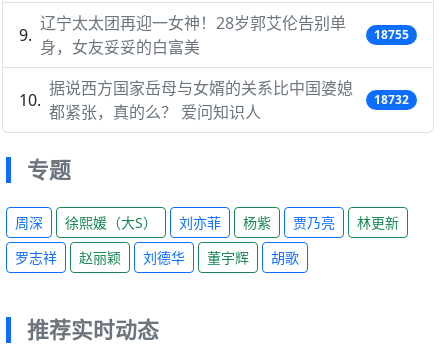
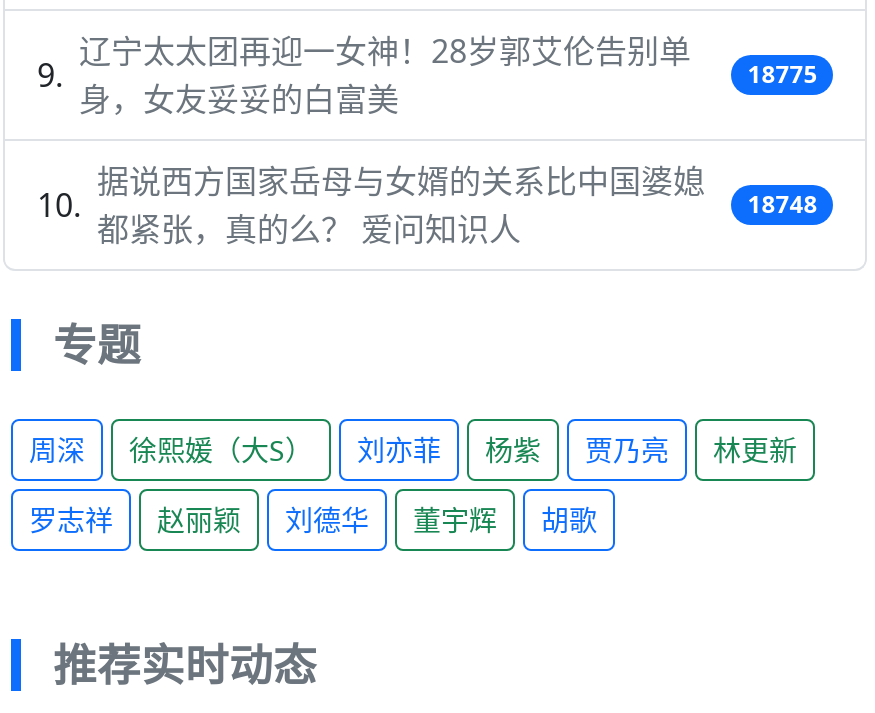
- 18755
+ 18775

- 18732
+ 18748
